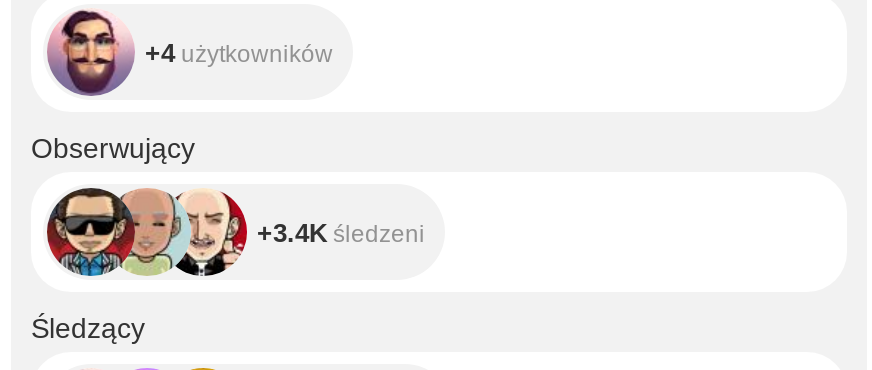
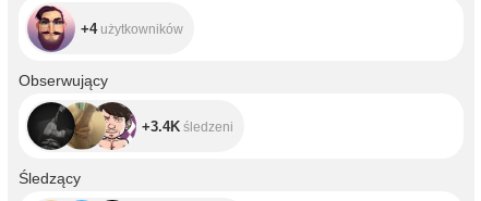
- [image]
+ [image]
